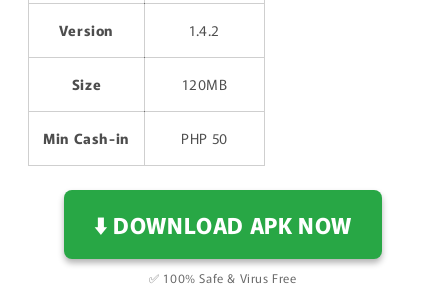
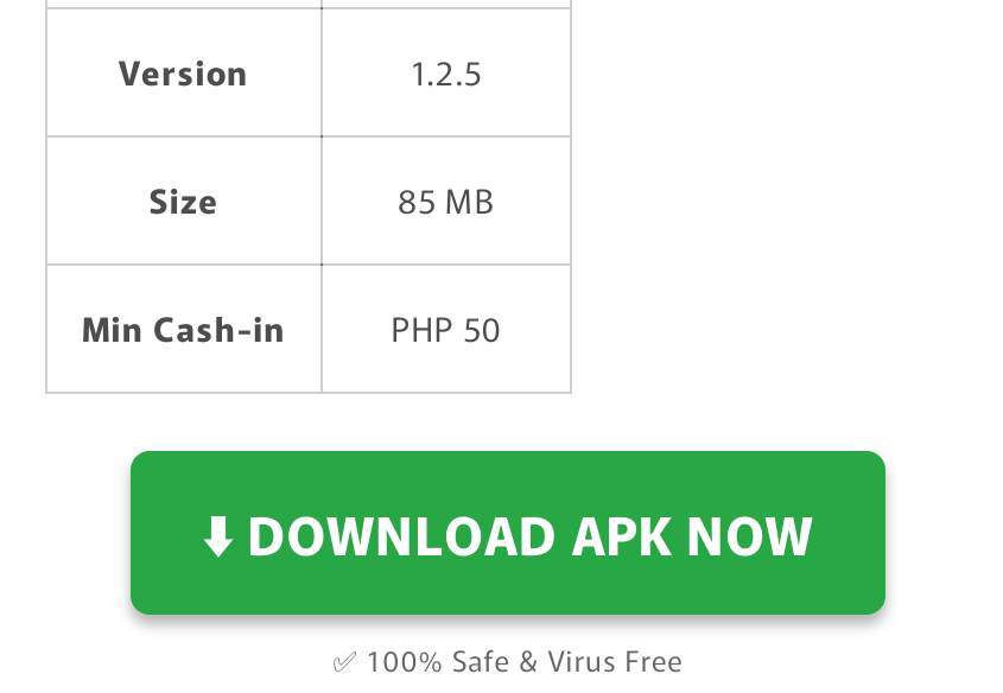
- 1.4.2
+ 1.2.5

- 120MB
+ 85 MB
